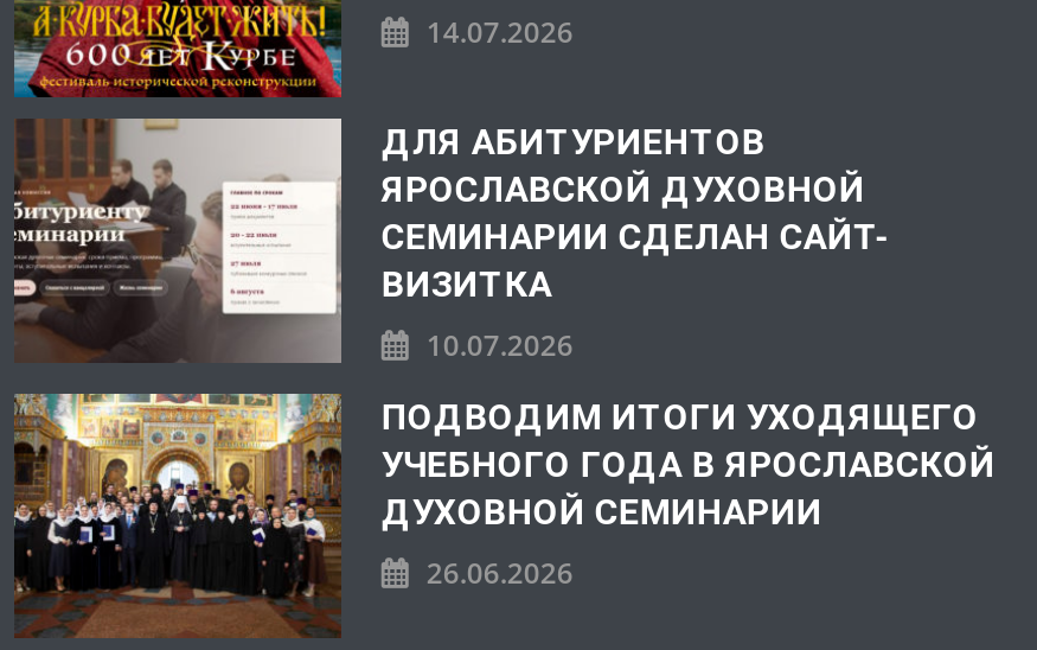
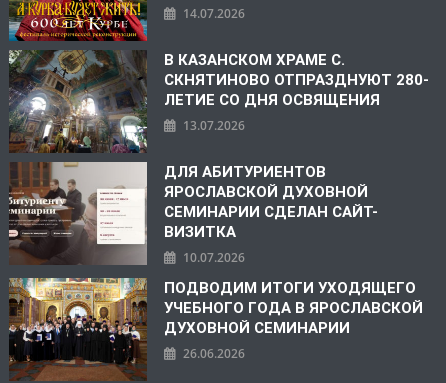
+ [image]
+ В КАЗАНСКОМ ХРАМЕ С.
+ СКНЯТИНОВО ОТПРАЗДНУЮТ 280-
+ ЛЕТИЕ СО ДНЯ ОСВЯЩЕНИЯ
+ 13.07.2026
